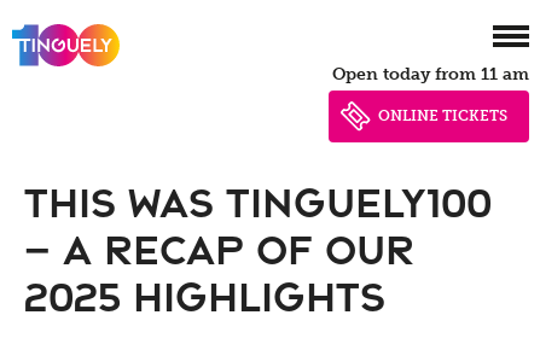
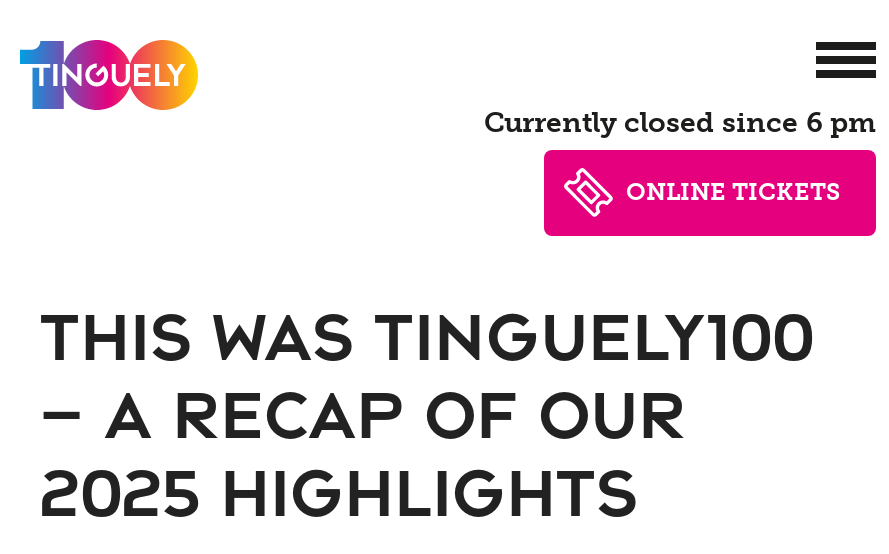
- Open today from 11 am
+ Currently closed since 6 pm
